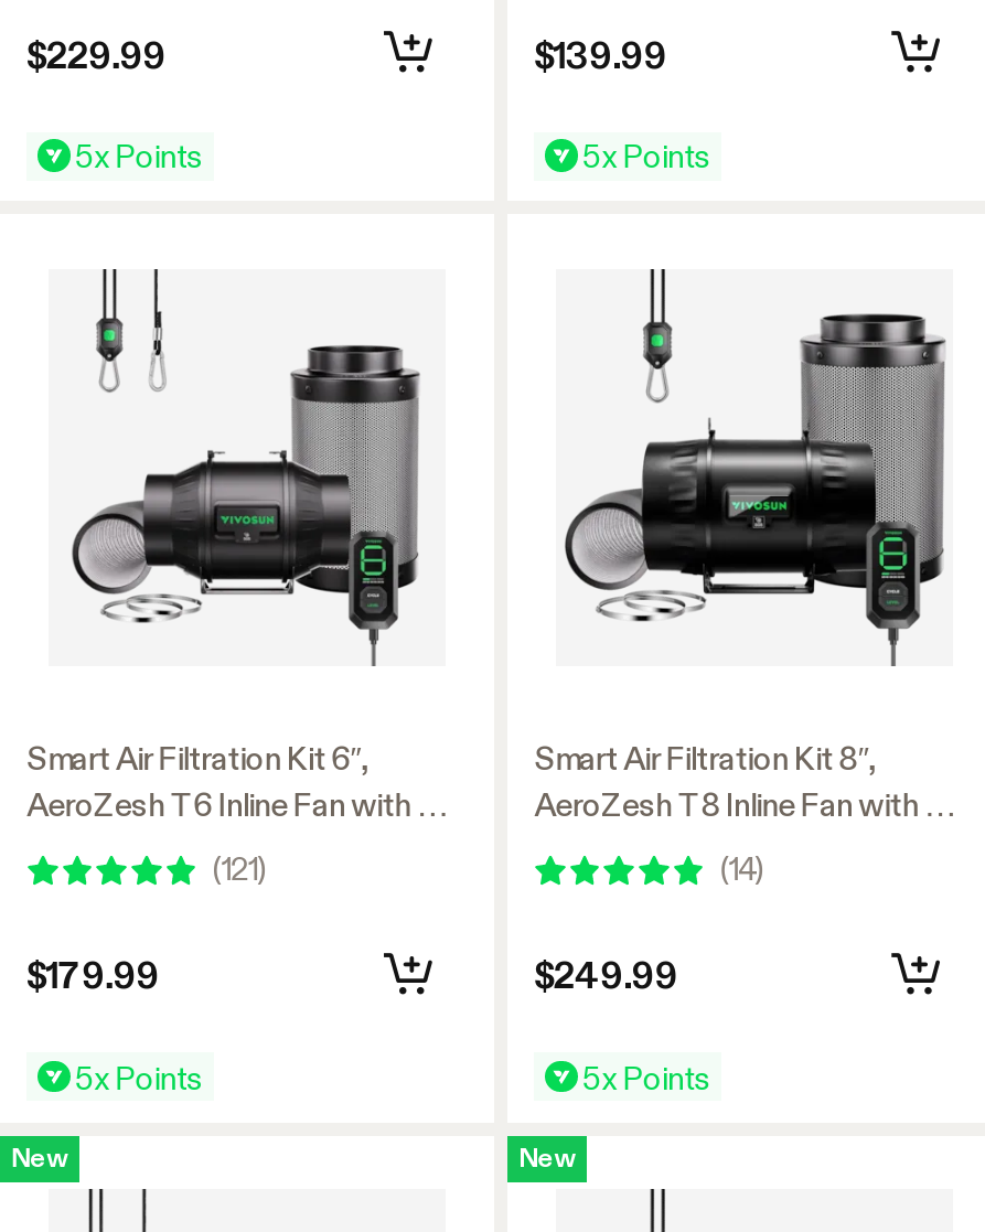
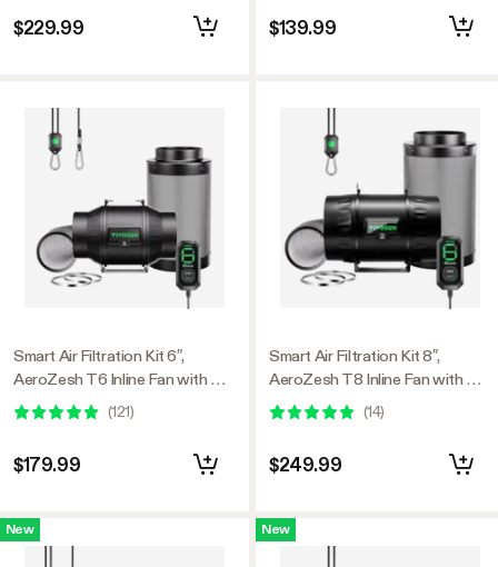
- 5x Points

- 5x Points

- 5x Points

- 5x Points
